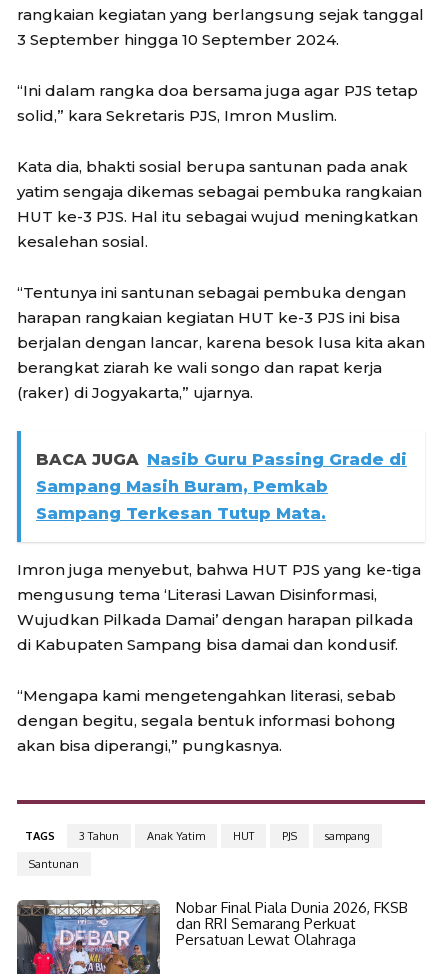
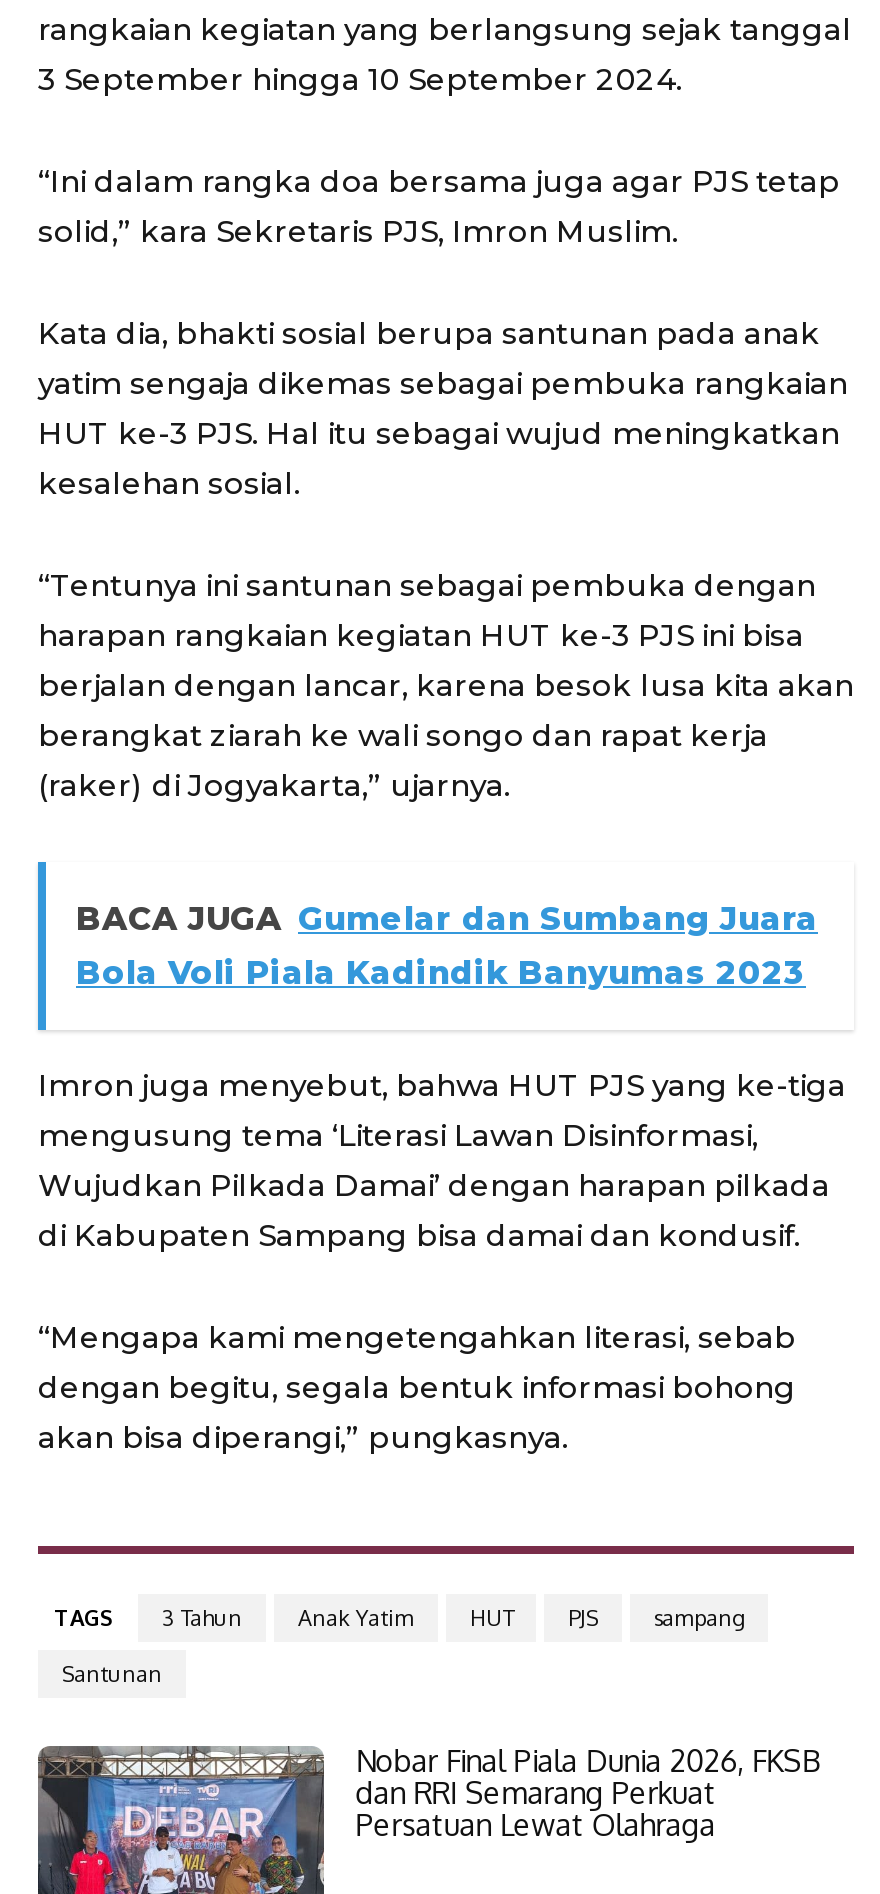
- BACA JUGA Nasib Guru Passing Grade di
- Sampang Masih Buram, Pemkab
- Sampang Terkesan Tutup Mata.
+ BACA JUGA Gumelar dan Sumbang Juara
+ Bola Voli Piala Kadindik Banyumas 2023
